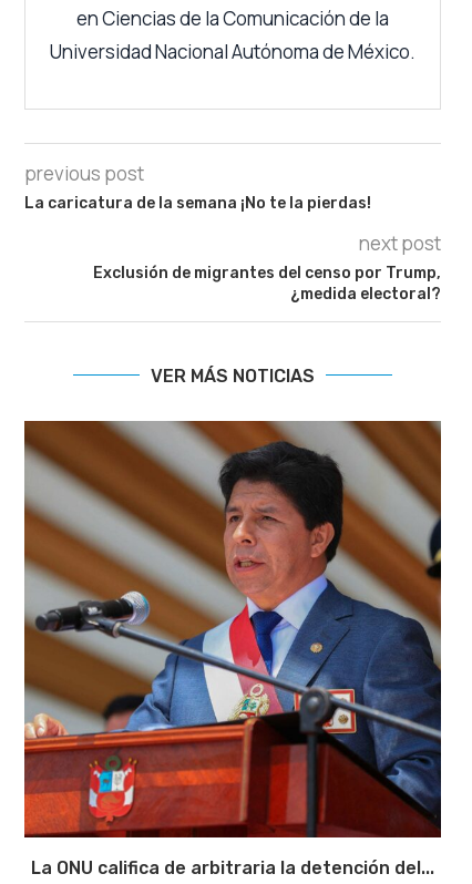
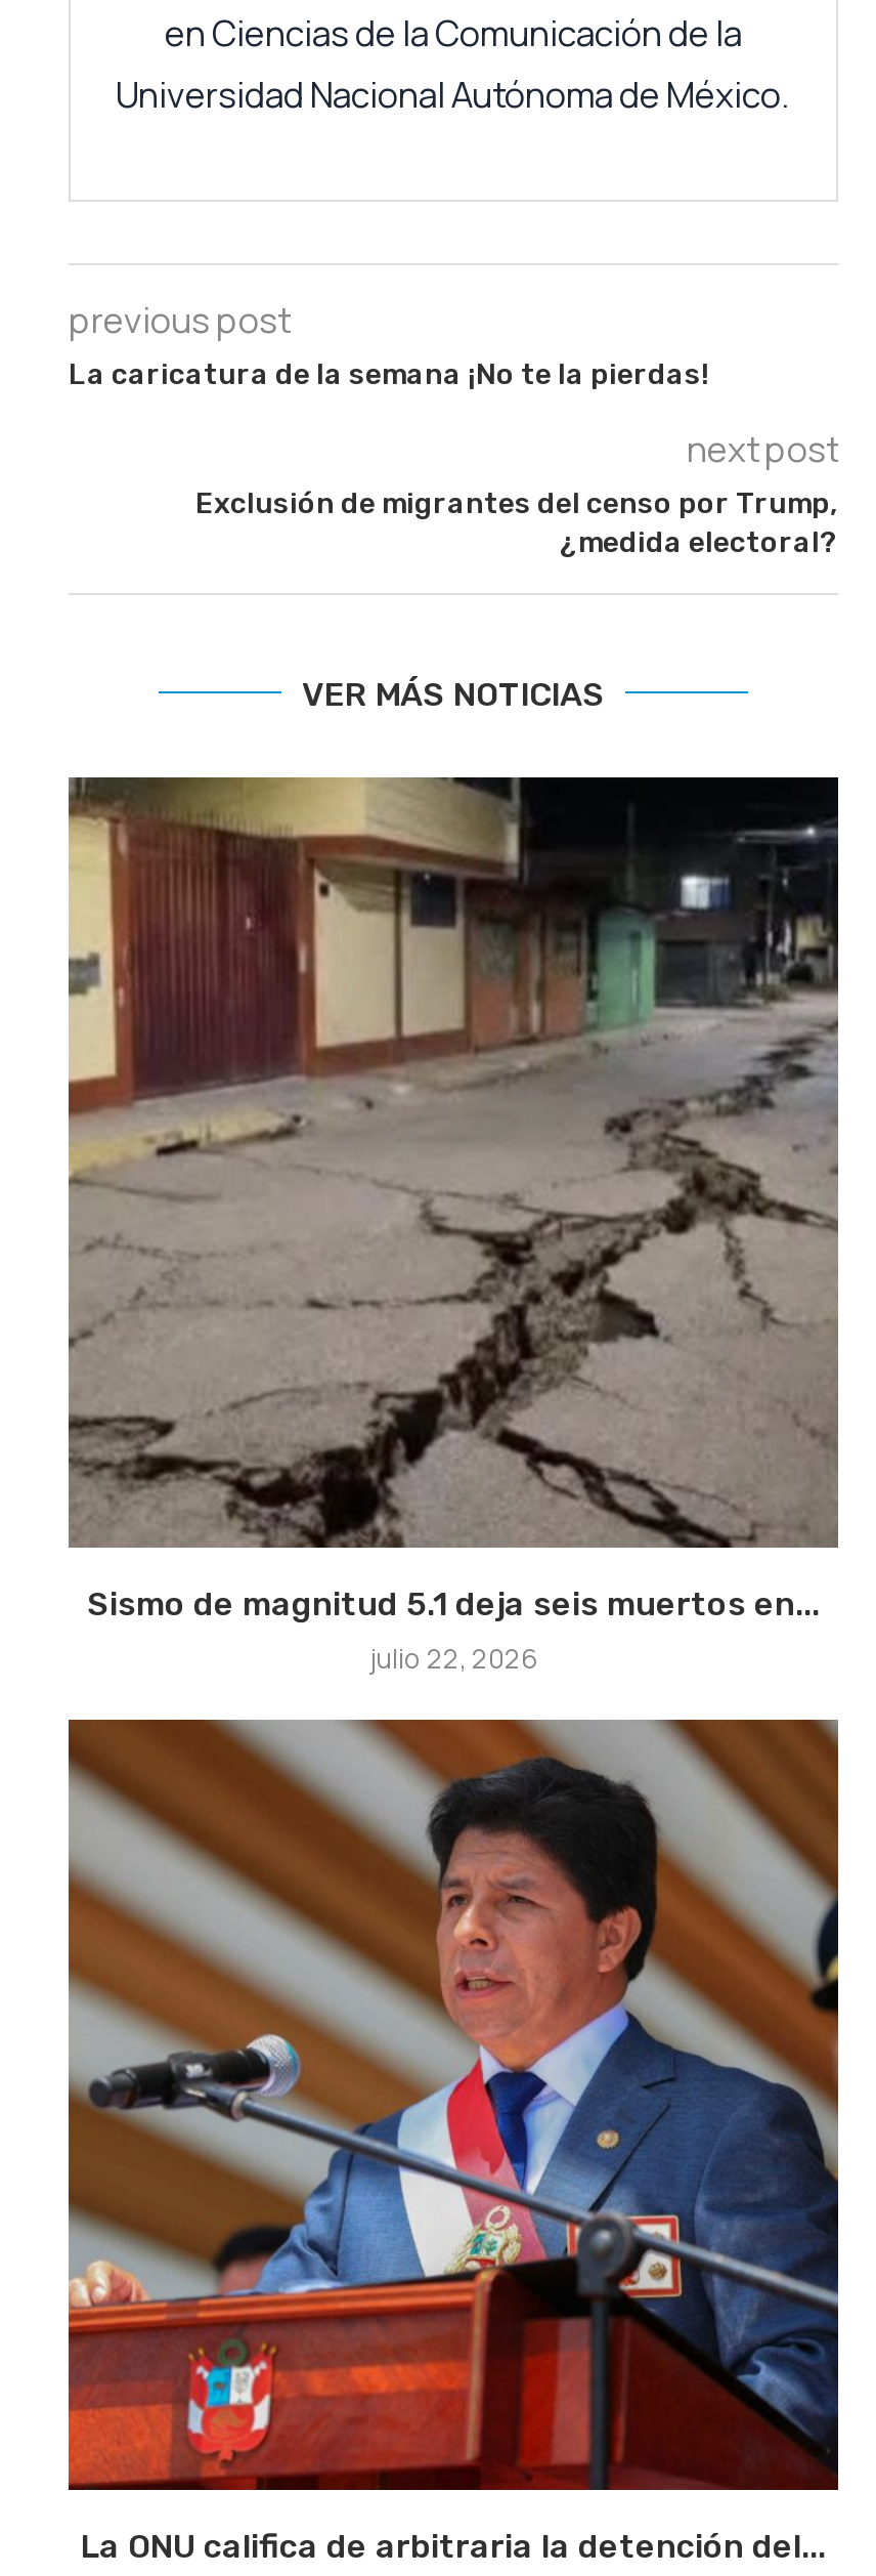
+ [image]
+ Sismo de magnitud 5.1 deja seis muertos en...
+ julio 22, 2026
